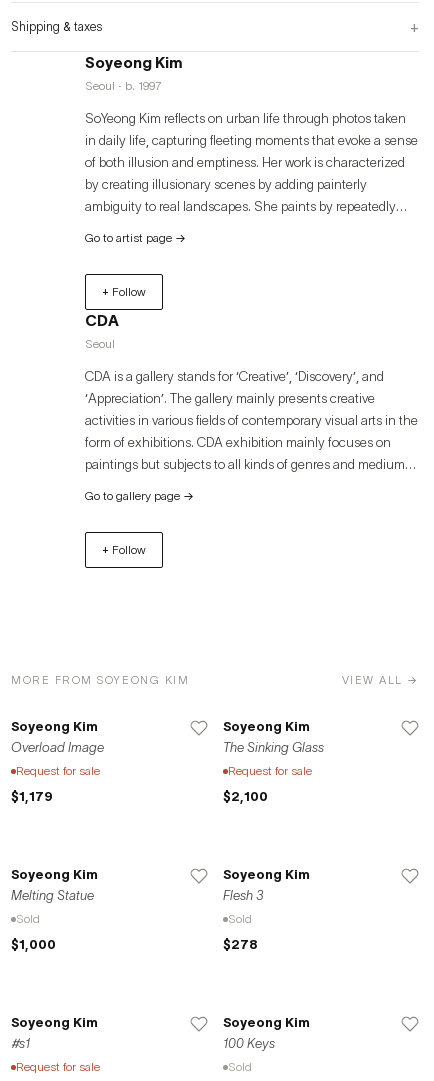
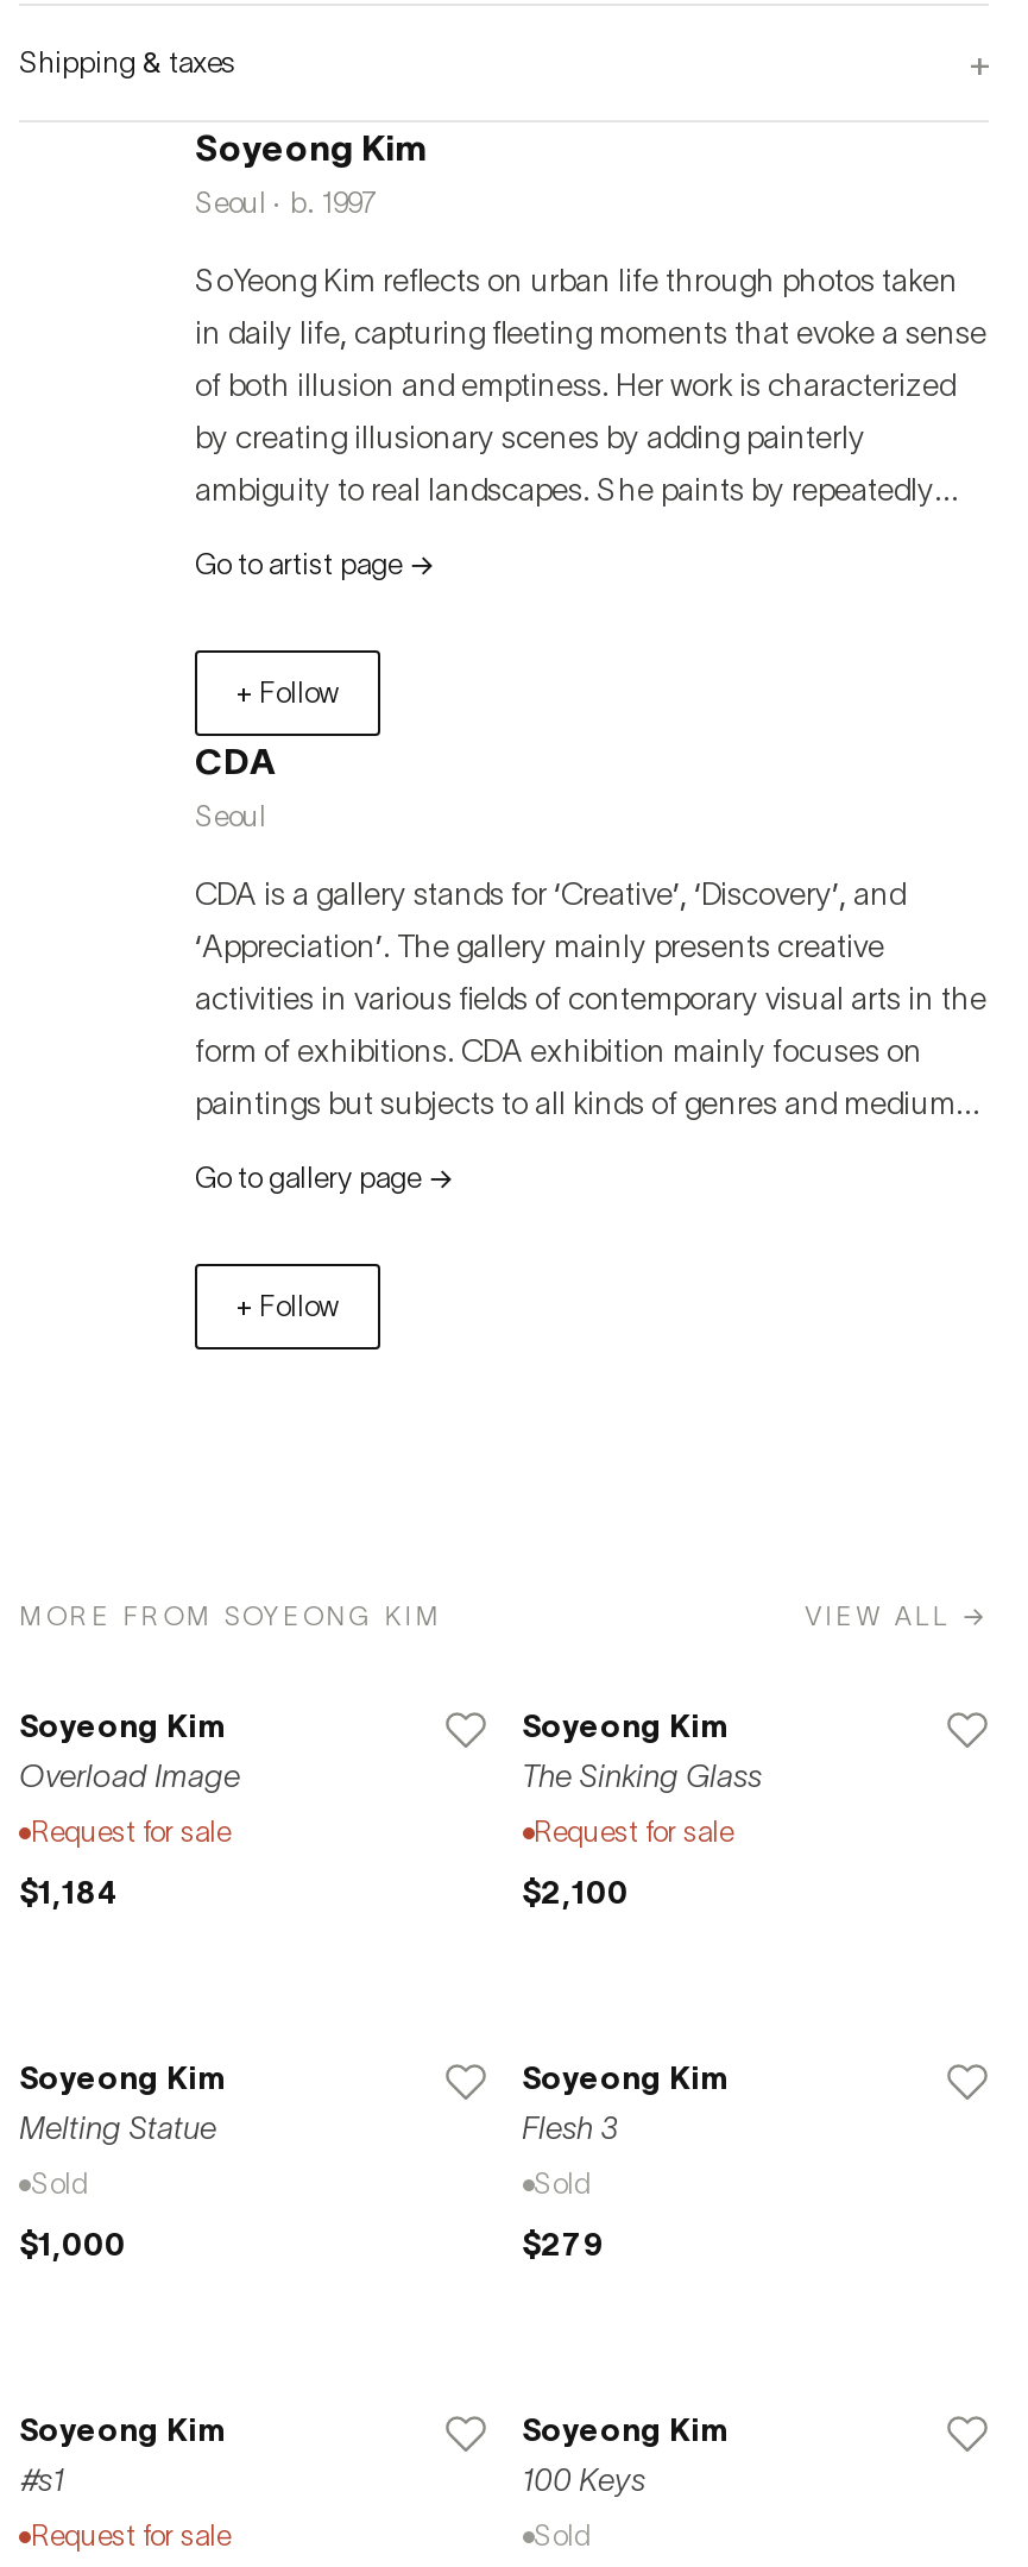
- $1,179
+ $1,184

- $278
+ $279
